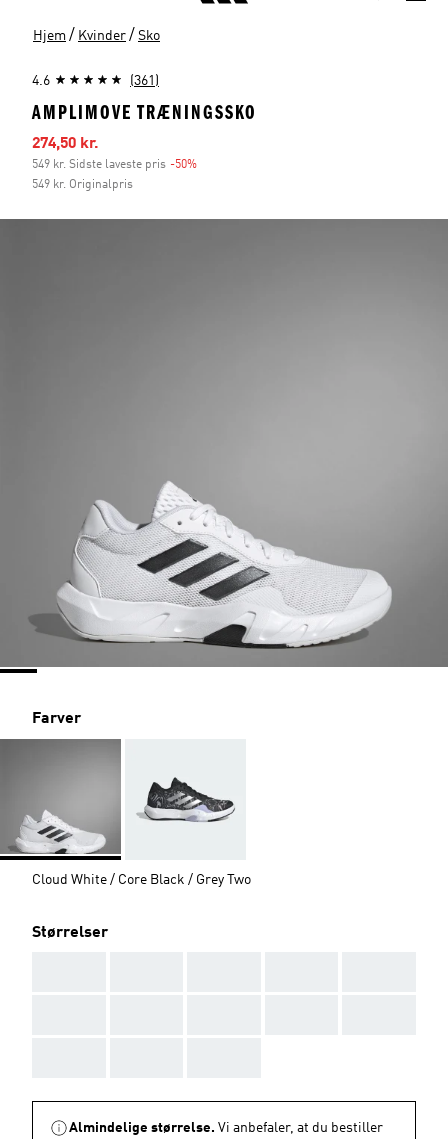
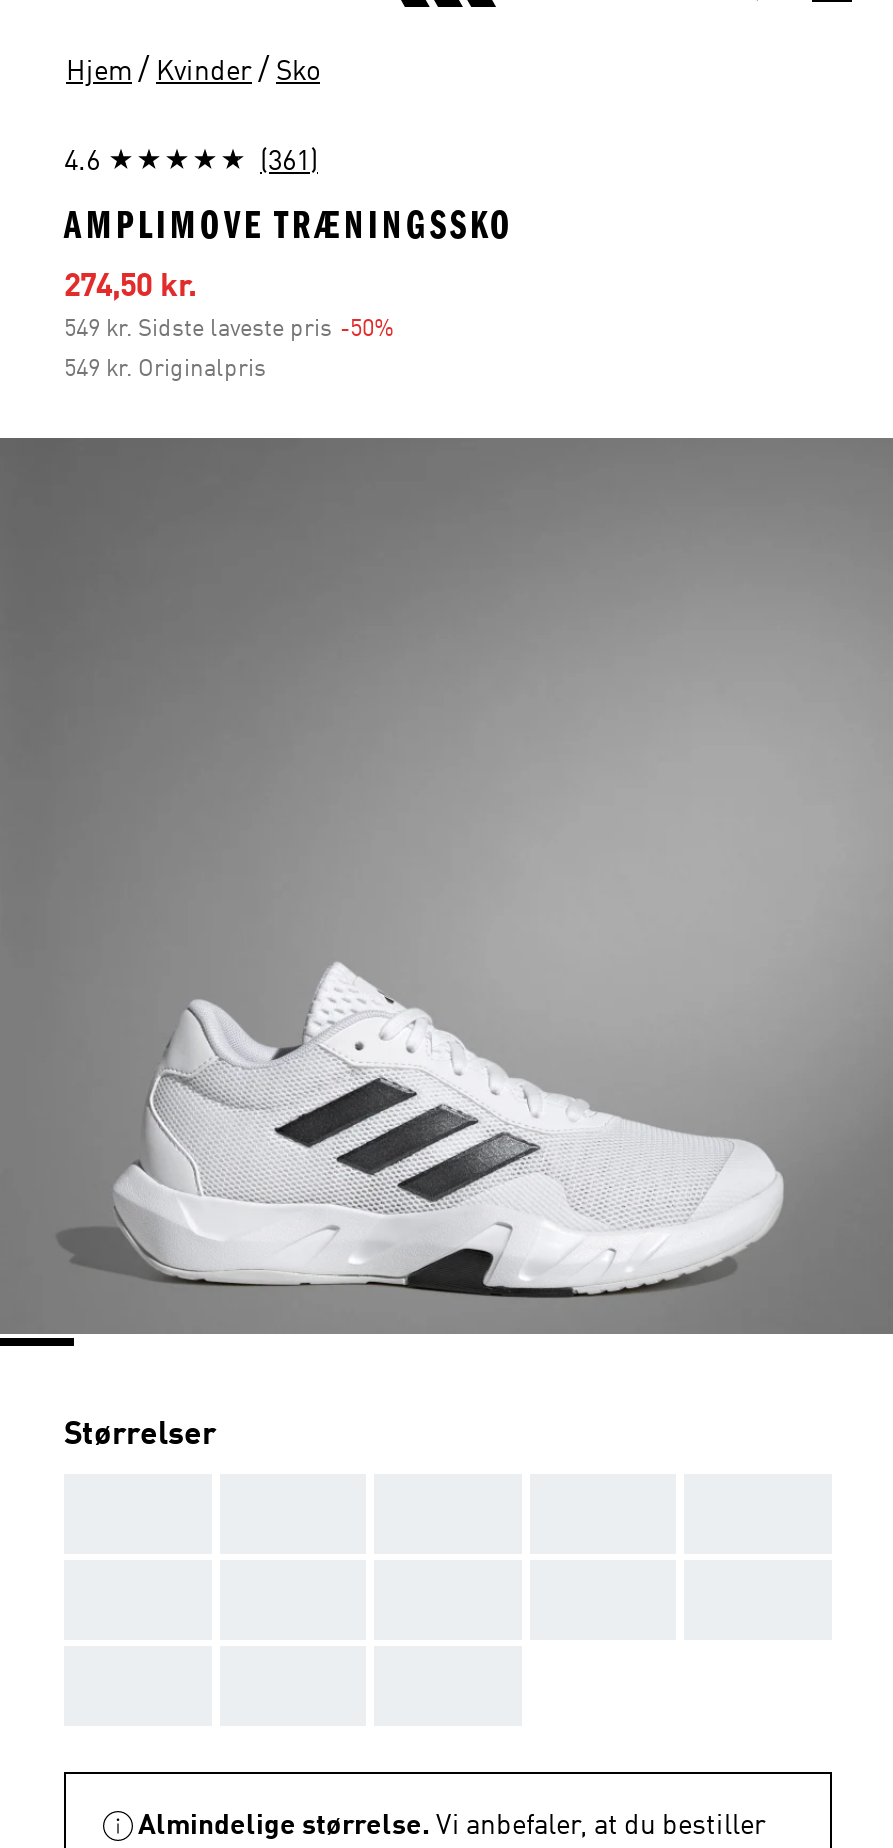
- Farver

- [image]
- Cloud White / Core Black / Grey Two

- [image]
